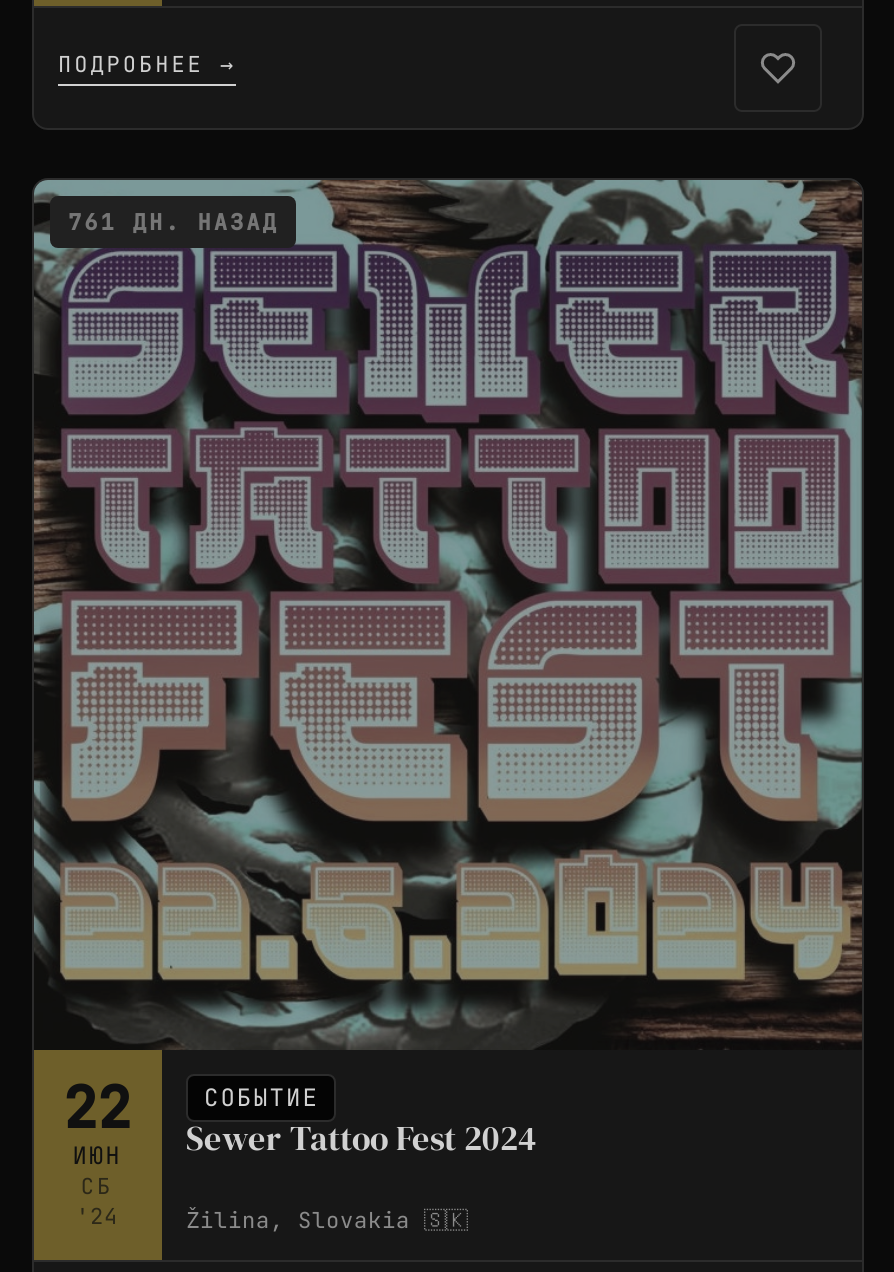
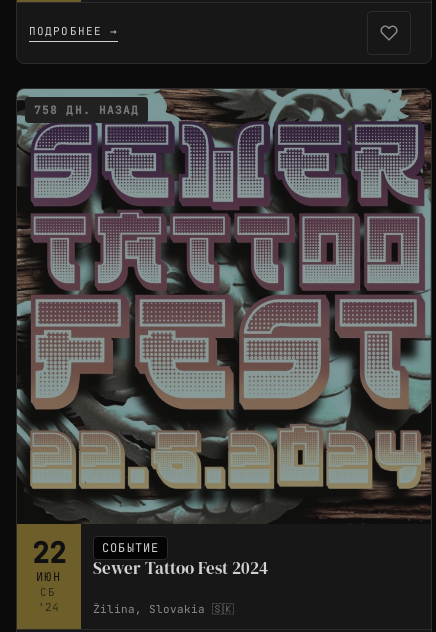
- 761 ДН. НАЗАД
+ 758 ДН. НАЗАД
